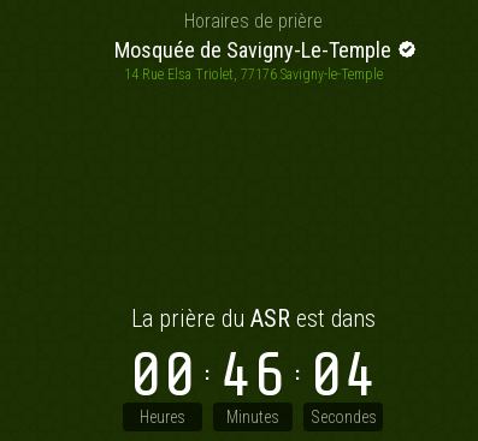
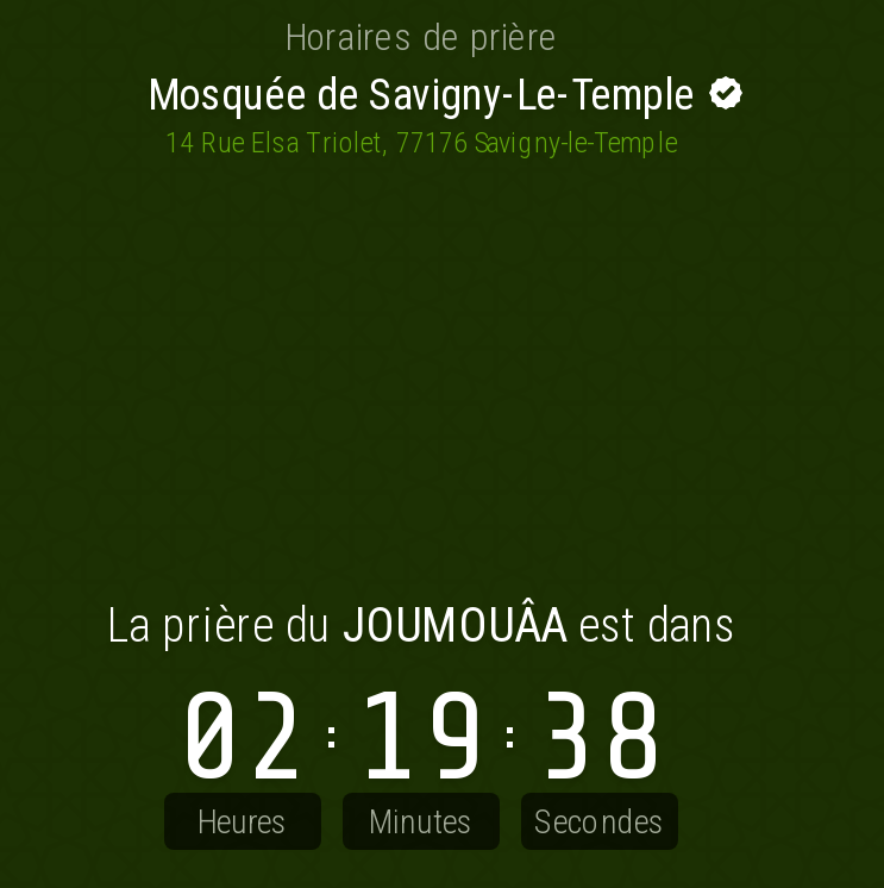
- La prière du ASR est dans
+ La prière du JOUMOUÂA est dans

- 00
+ 02

- 46
+ 19

- 04
+ 38
